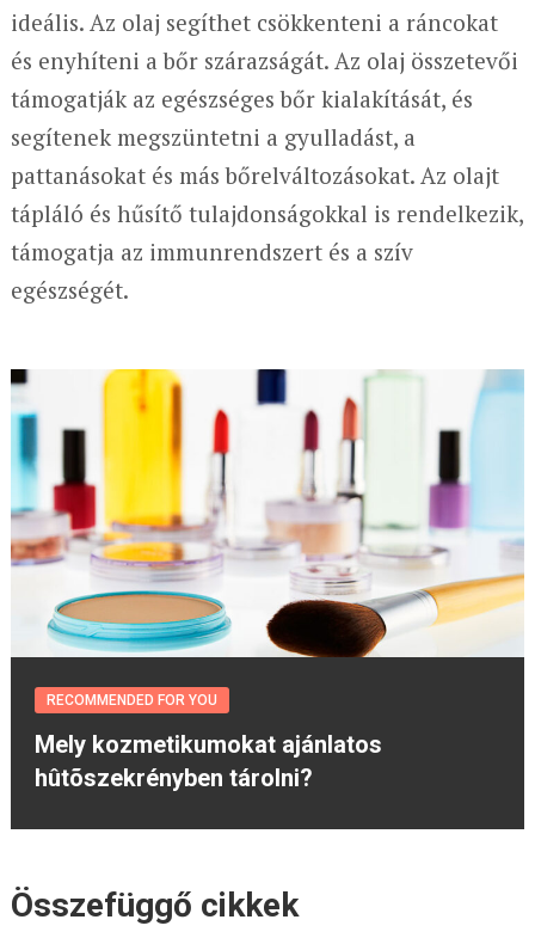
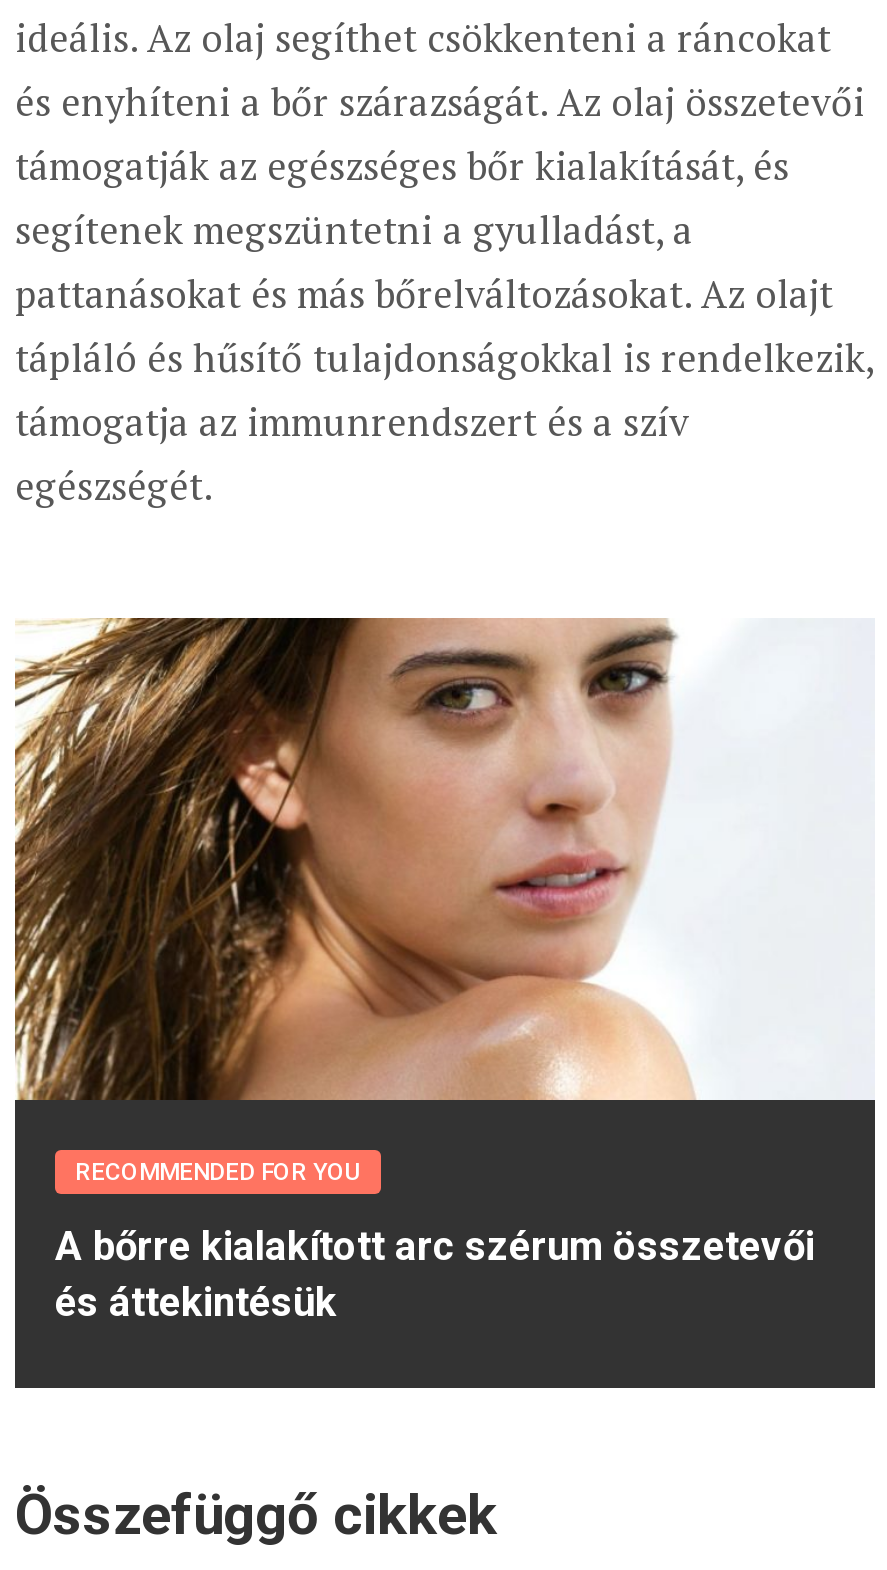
- [image]
+ [image]

- Mely kozmetikumokat ajánlatos
- hûtõszekrényben tárolni?
+ A bőrre kialakított arc szérum összetevői
+ és áttekintésük
